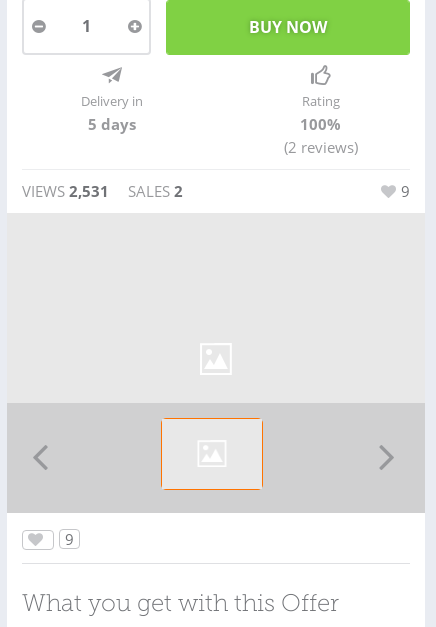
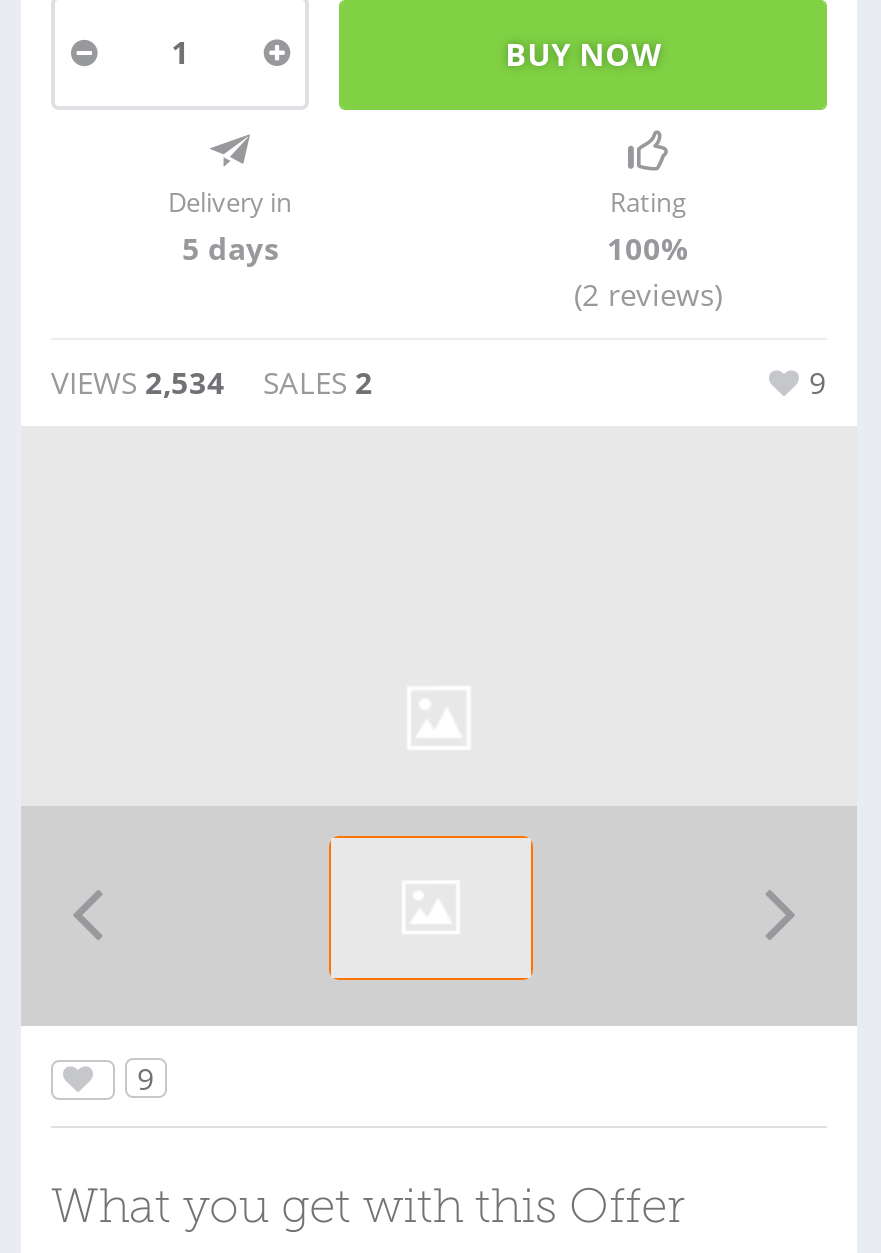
- VIEWS 2,531 SALES 2
+ VIEWS 2,534 SALES 2
